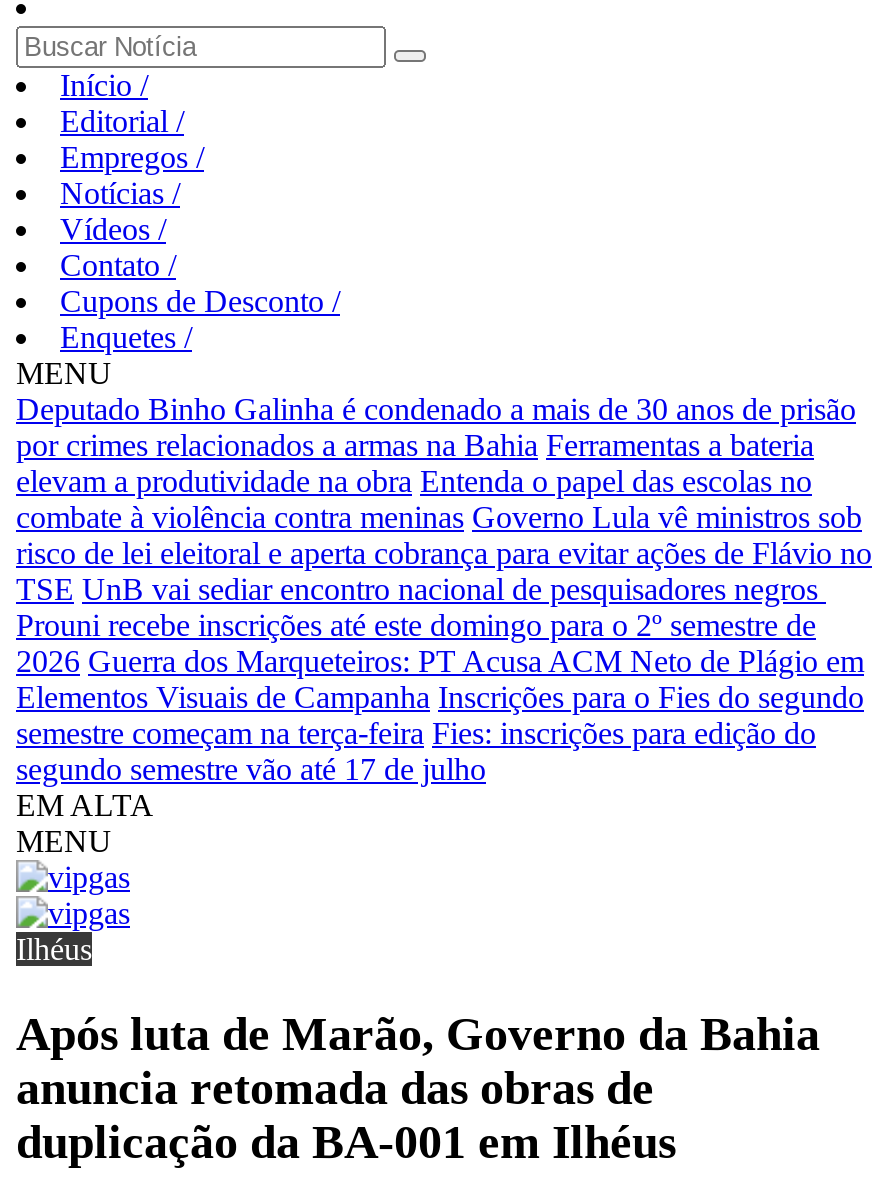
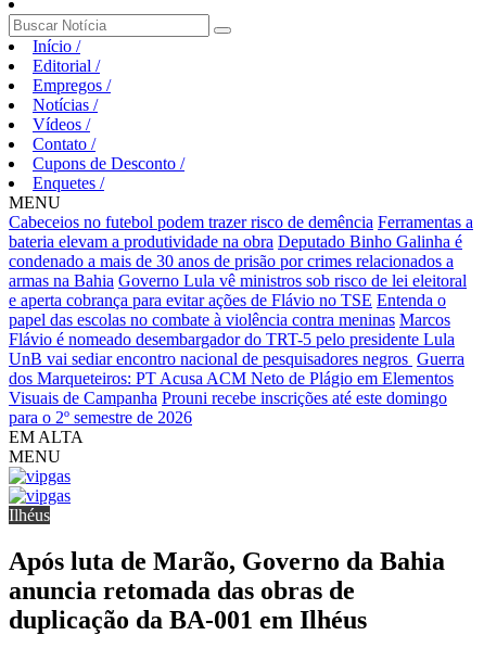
- Deputado Binho Galinha é condenado a mais de 30 anos de prisão
- por crimes relacionados a armas na Bahia Ferramentas a bateria
- elevam a produtividade na obra Entenda o papel das escolas no
- combate à violência contra meninas Governo Lula vê ministros sob
- risco de lei eleitoral e aperta cobrança para evitar ações de Flávio no
- TSE UnB vai sediar encontro nacional de pesquisadores negros
- Prouni recebe inscrições até este domingo para o 2º semestre de
- 2026 Guerra dos Marqueteiros: PT Acusa ACM Neto de Plágio em
- Elementos Visuais de Campanha Inscrições para o Fies do segundo
- semestre começam na terça-feira Fies: inscrições para edição do
- segundo semestre vão até 17 de julho
+ Cabeceios no futebol podem trazer risco de demência Ferramentas a
+ bateria elevam a produtividade na obra Deputado Binho Galinha é
+ condenado a mais de 30 anos de prisão por crimes relacionados a
+ armas na Bahia Governo Lula vê ministros sob risco de lei eleitoral
+ e aperta cobrança para evitar ações de Flávio no TSE Entenda o
+ papel das escolas no combate à violência contra meninas Marcos
+ Flávio é nomeado desembargador do TRT-5 pelo presidente Lula
+ UnB vai sediar encontro nacional de pesquisadores negros Guerra
+ dos Marqueteiros: PT Acusa ACM Neto de Plágio em Elementos
+ Visuais de Campanha Prouni recebe inscrições até este domingo
+ para o 2º semestre de 2026
